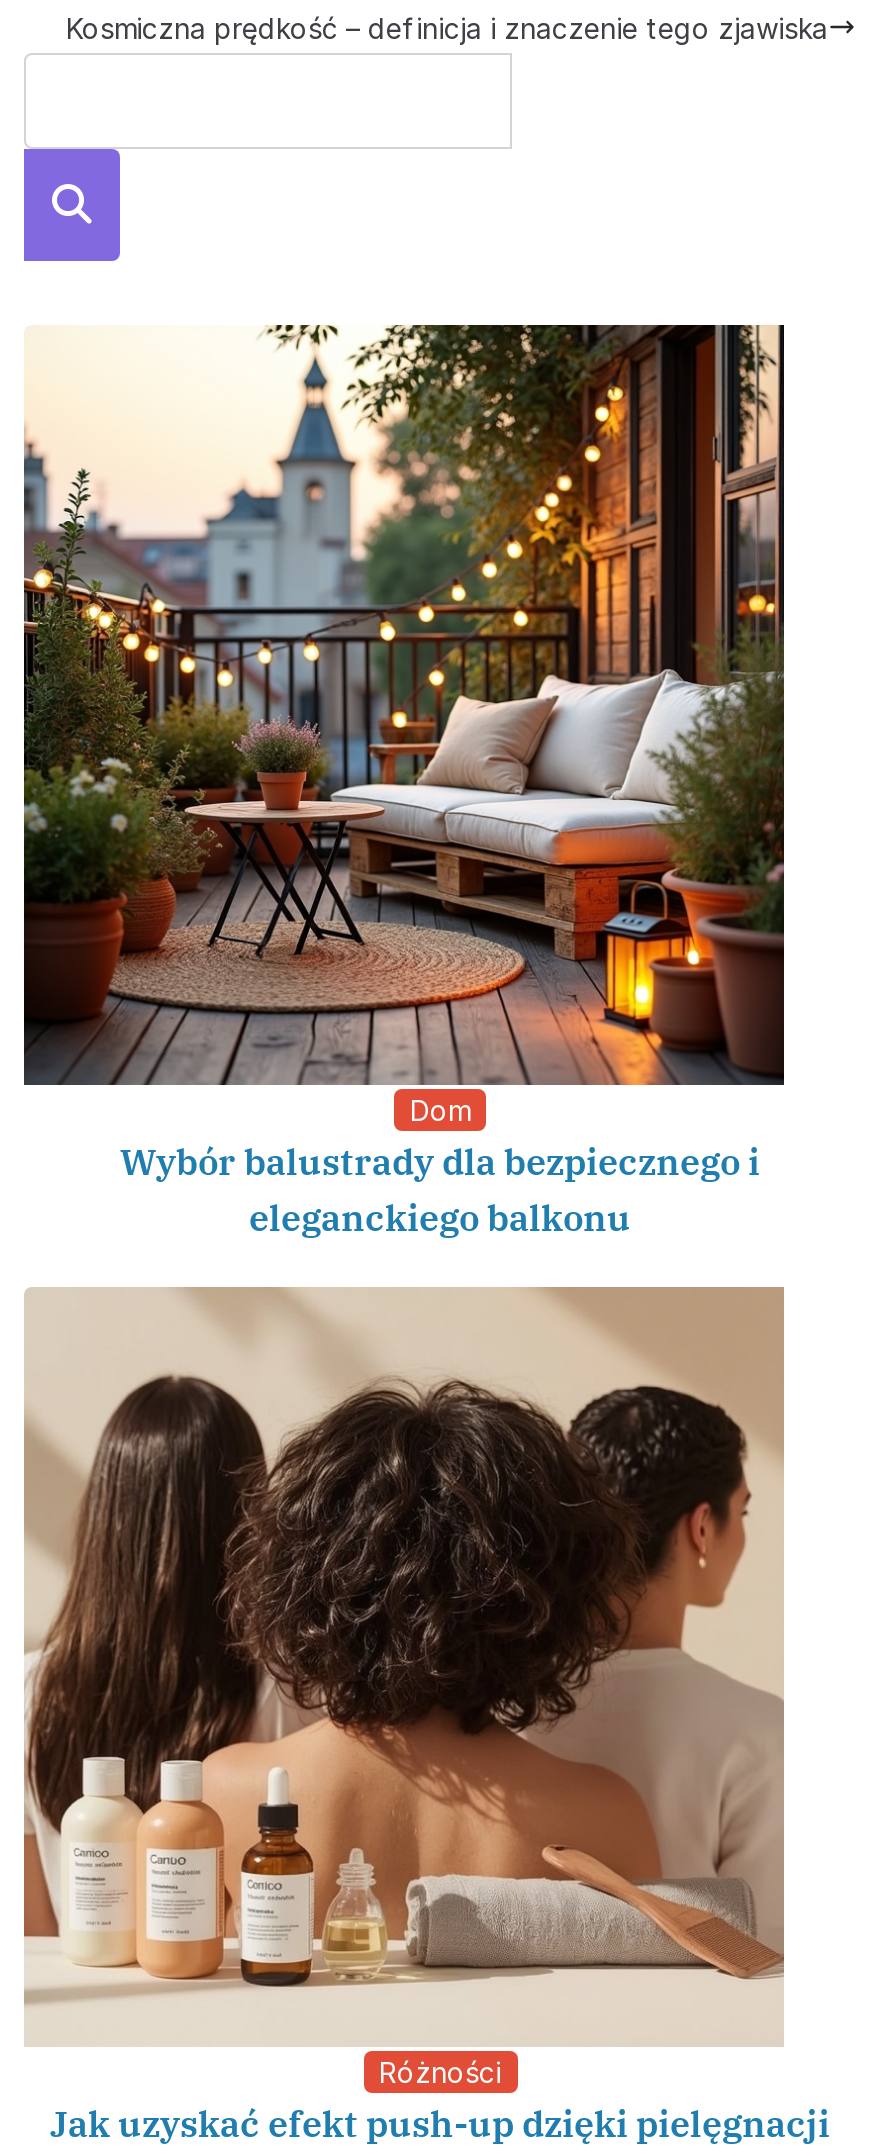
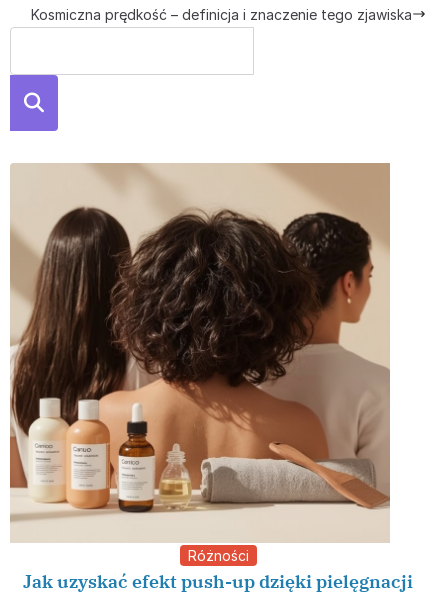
- [image]
- Dom
- Wybór balustrady dla bezpiecznego i
- eleganckiego balkonu
